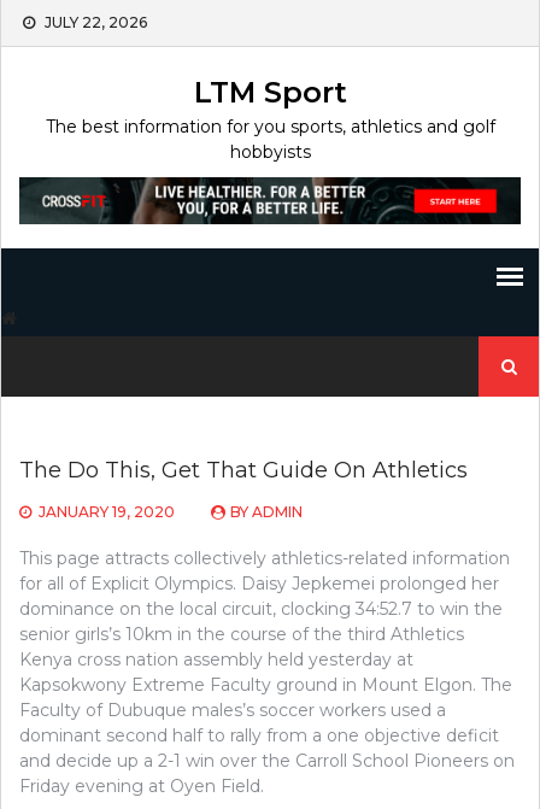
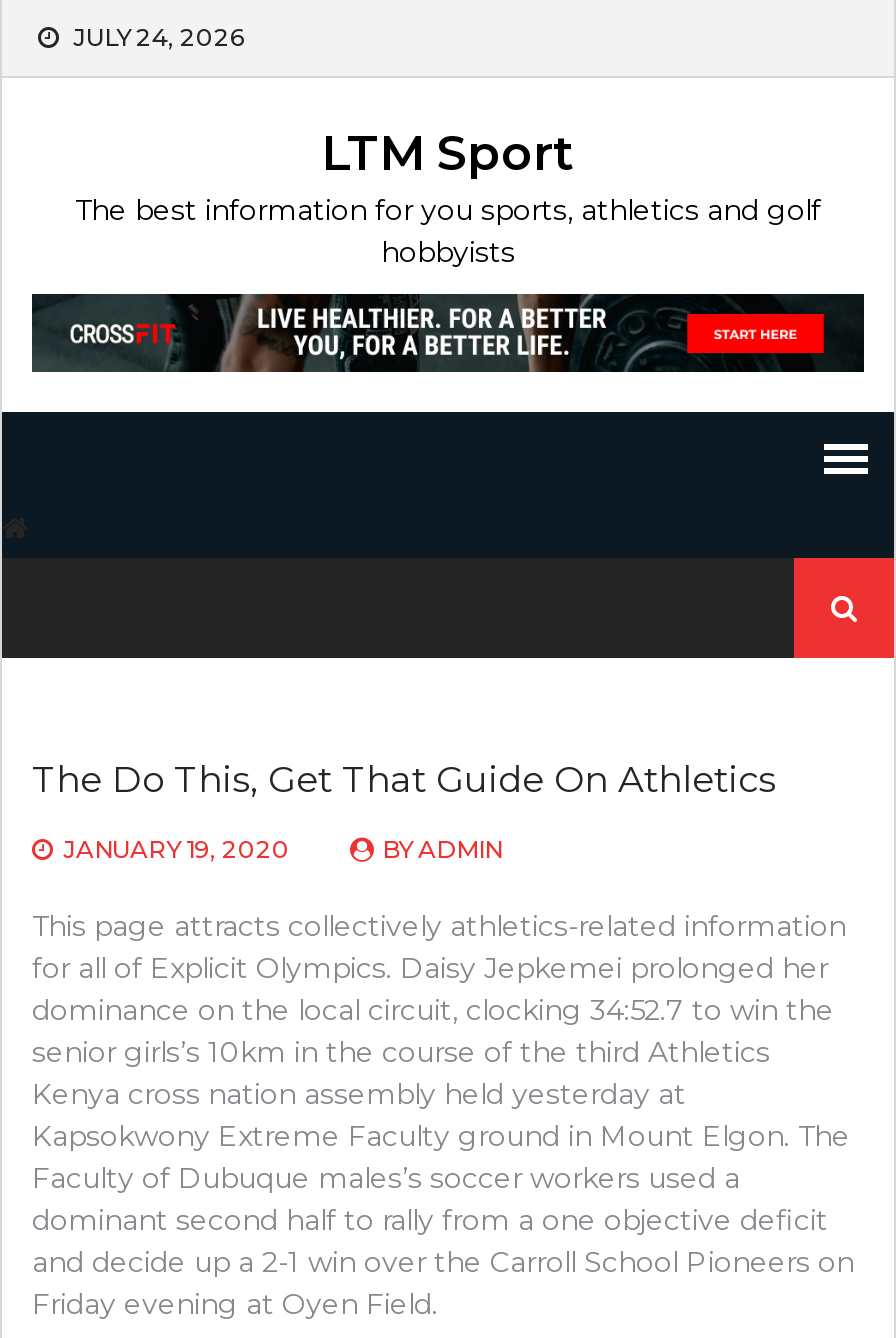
- JULY 22, 2026
+ JULY 24, 2026
